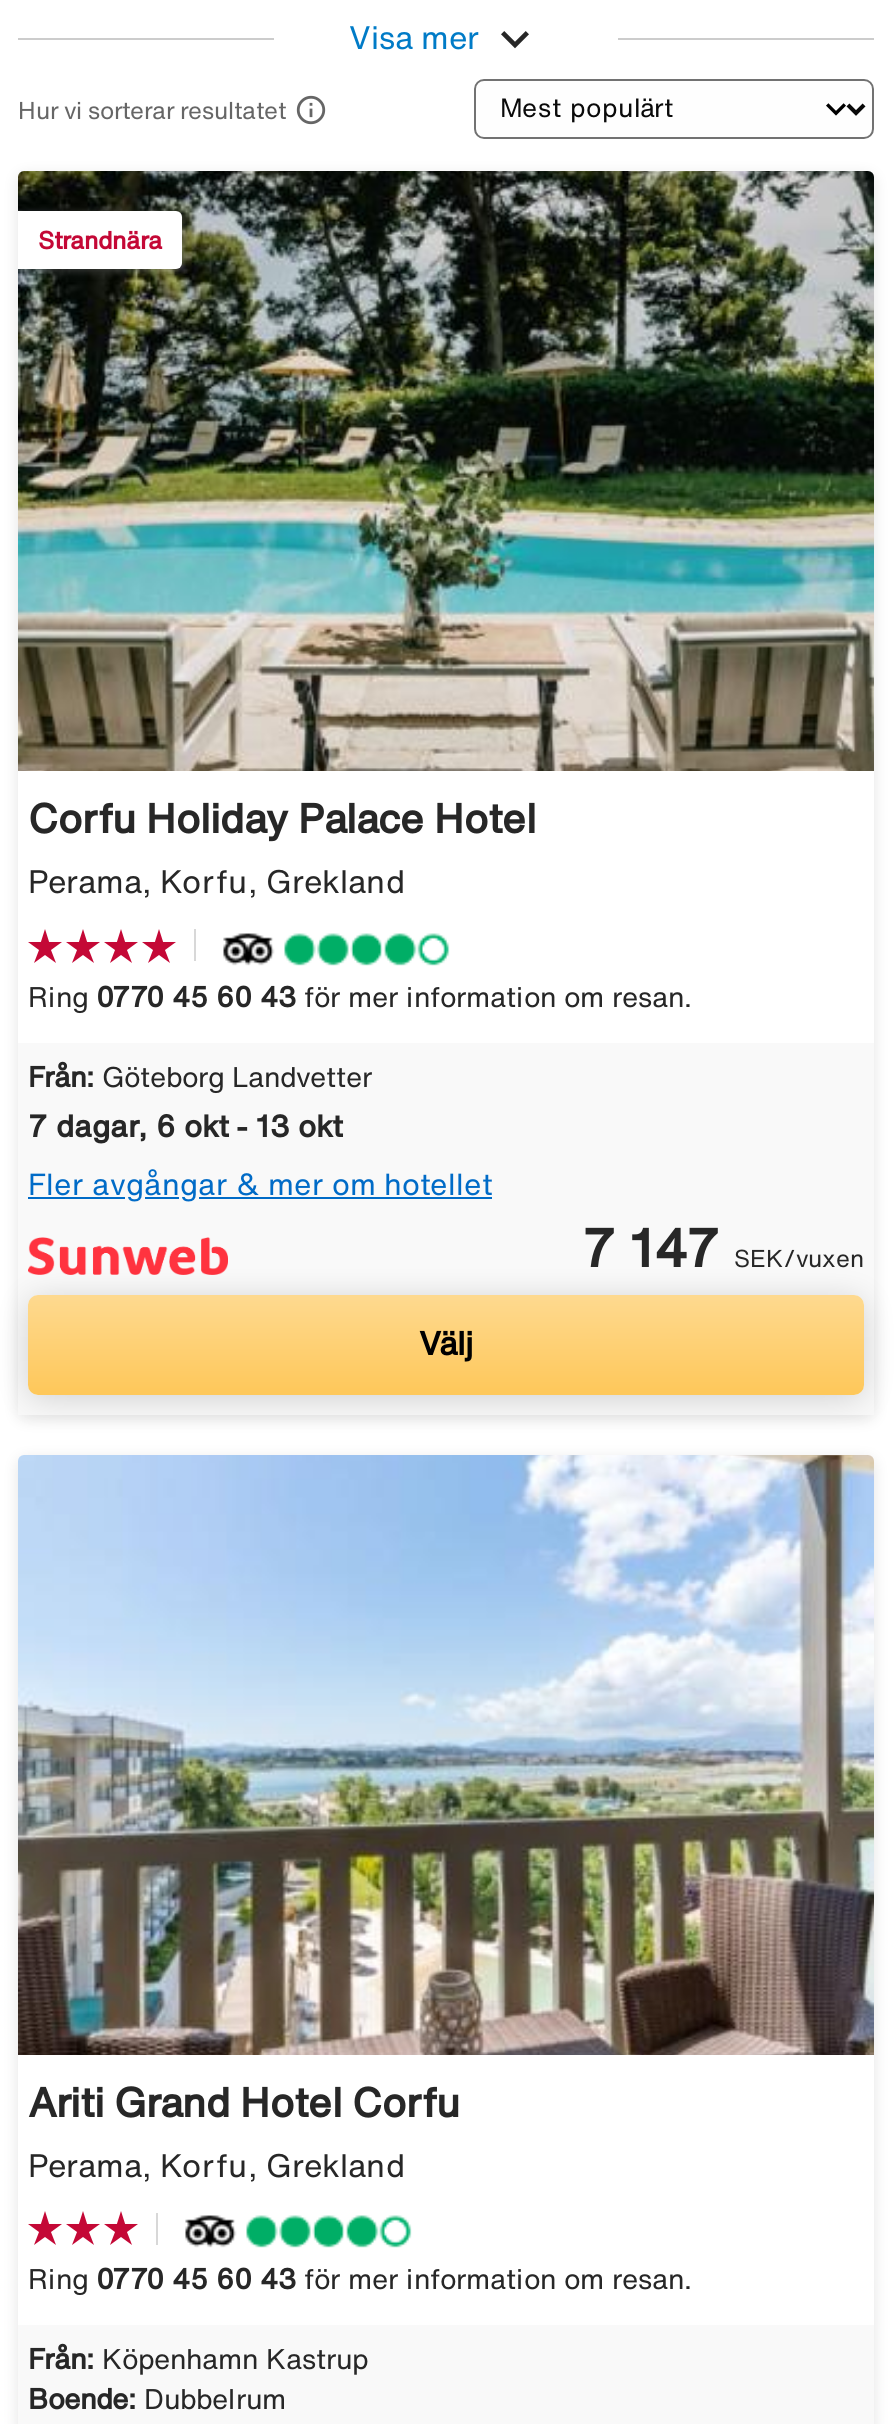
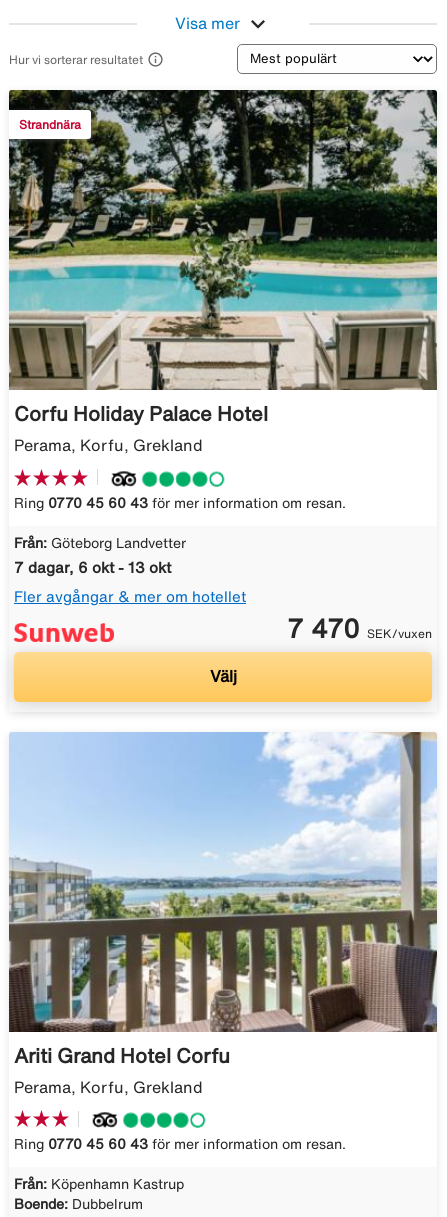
- 7 147 SEK/vuxen
+ 7 470 SEK/vuxen
